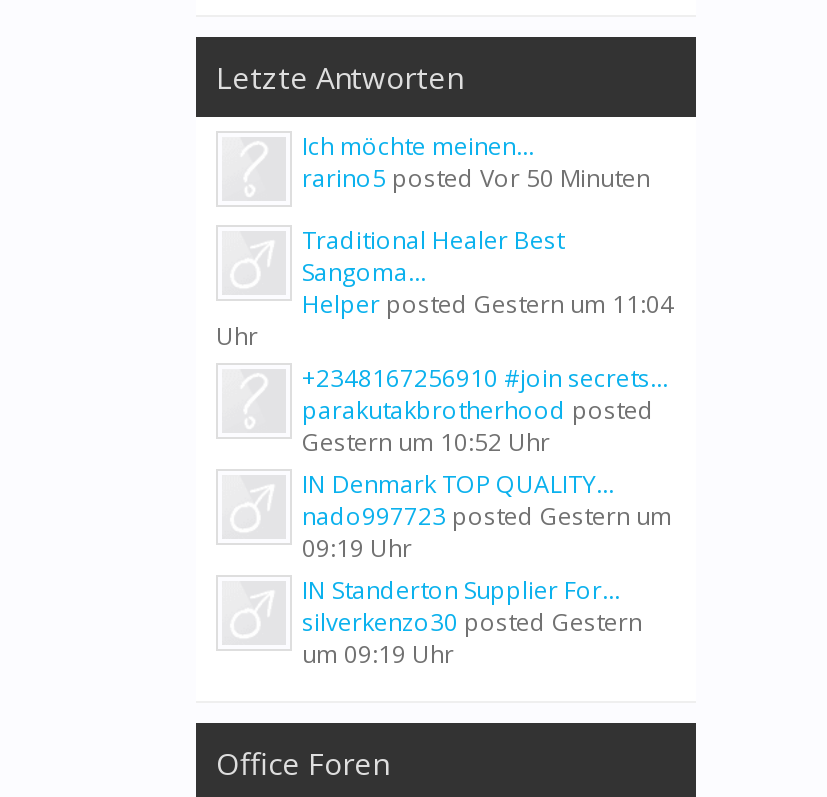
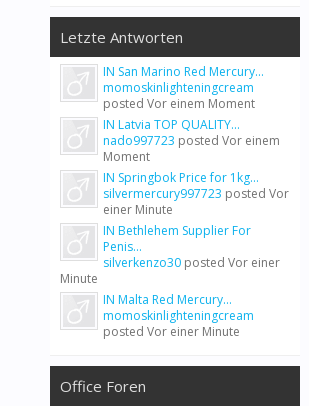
- Ich möchte meinen...
- rarino5 posted Vor 50 Minuten
- Traditional Healer Best
- Sangoma...
- Helper posted Gestern um 11:04
- Uhr
- +2348167256910 #join secrets...
- parakutakbrotherhood posted
- Gestern um 10:52 Uhr
- IN Denmark TOP QUALITY...
- nado997723 posted Gestern um
- 09:19 Uhr
- IN Standerton Supplier For...
- silverkenzo30 posted Gestern
- um 09:19 Uhr
+ IN San Marino Red Mercury...
+ momoskinlighteningcream
+ posted Vor einem Moment
+ IN Latvia TOP QUALITY...
+ nado997723 posted Vor einem
+ Moment
+ IN Springbok Price for 1kg...
+ silvermercury997723 posted Vor
+ einer Minute
+ IN Bethlehem Supplier For
+ Penis...
+ silverkenzo30 posted Vor einer
+ Minute
+ IN Malta Red Mercury...
+ momoskinlighteningcream
+ posted Vor einer Minute
